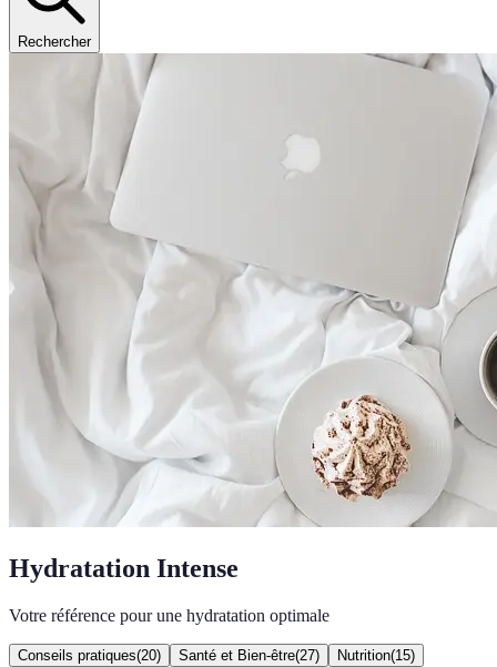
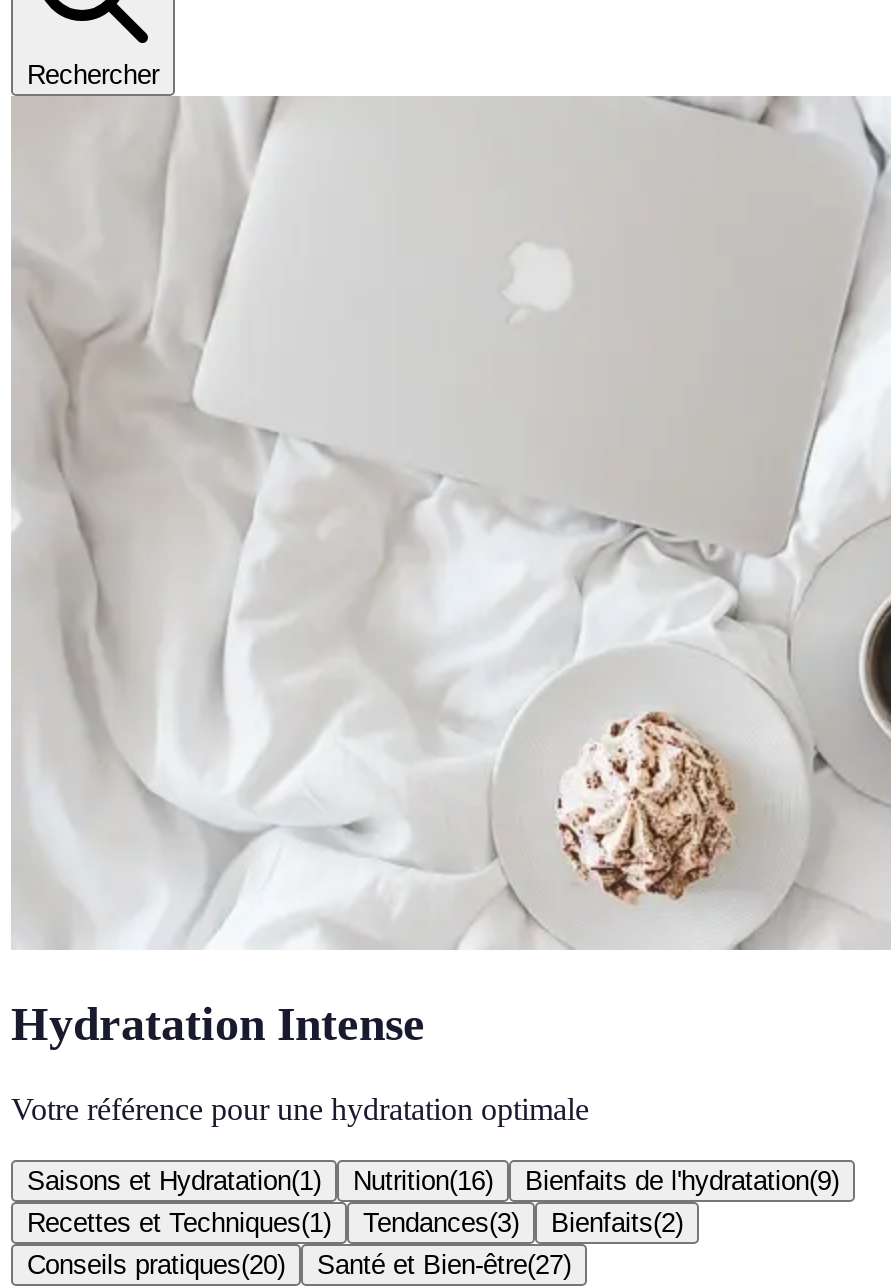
+ Saisons et Hydratation(1)
+ Nutrition(16)
+ Bienfaits de l'hydratation(9)
+ Recettes et Techniques(1)
+ Tendances(3)
+ Bienfaits(2)

- Nutrition(15)
